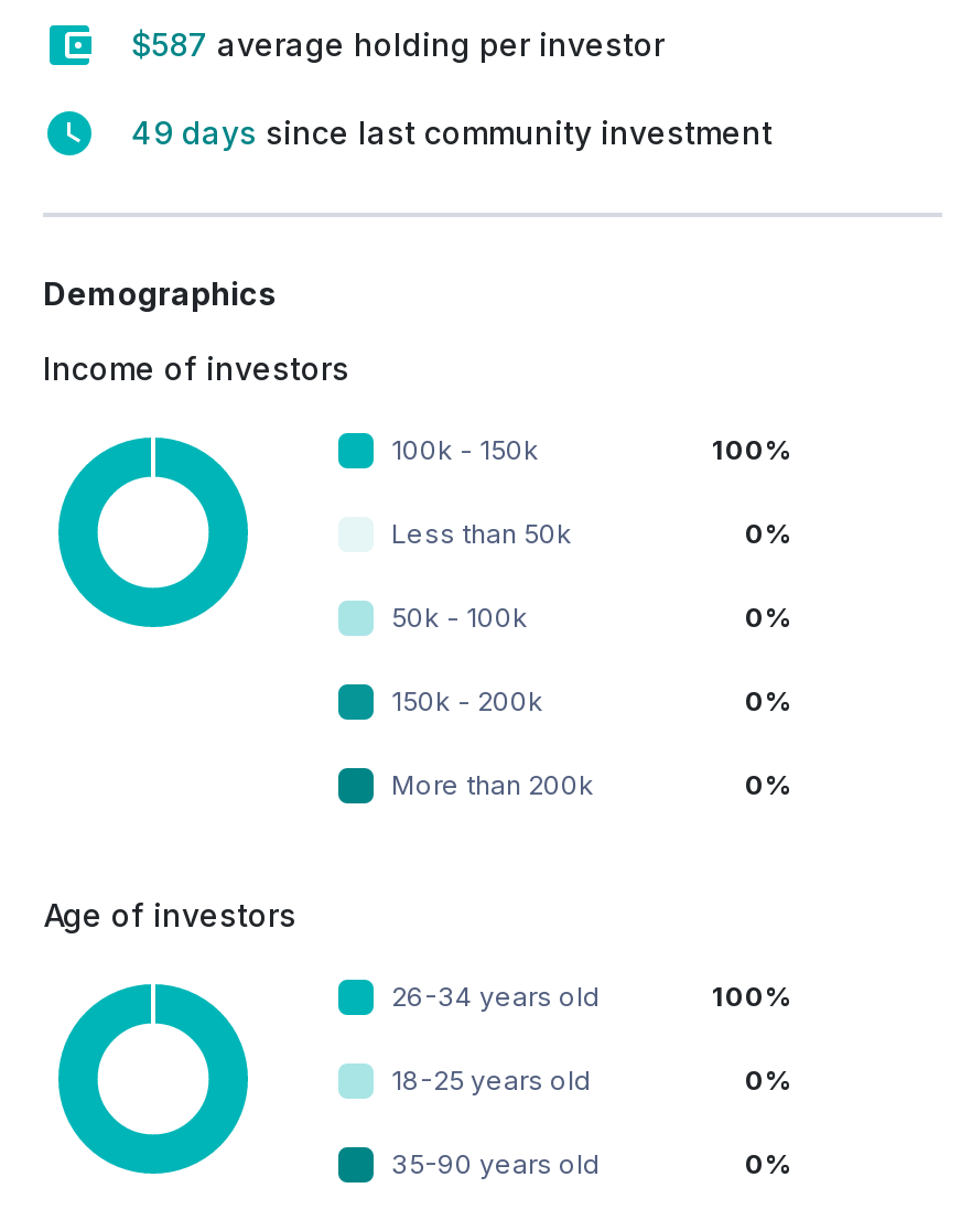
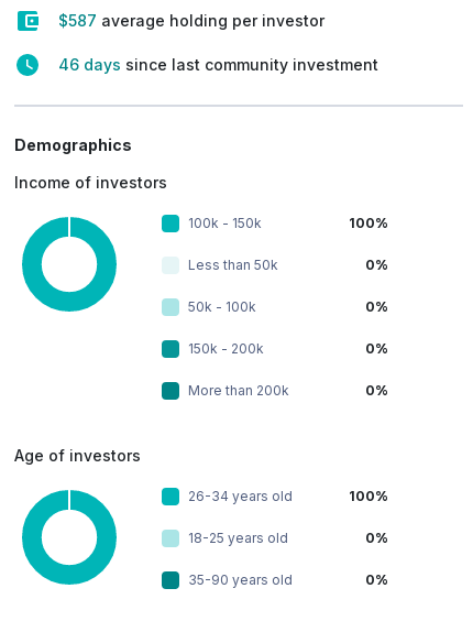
- 49 days since last community investment
+ 46 days since last community investment
